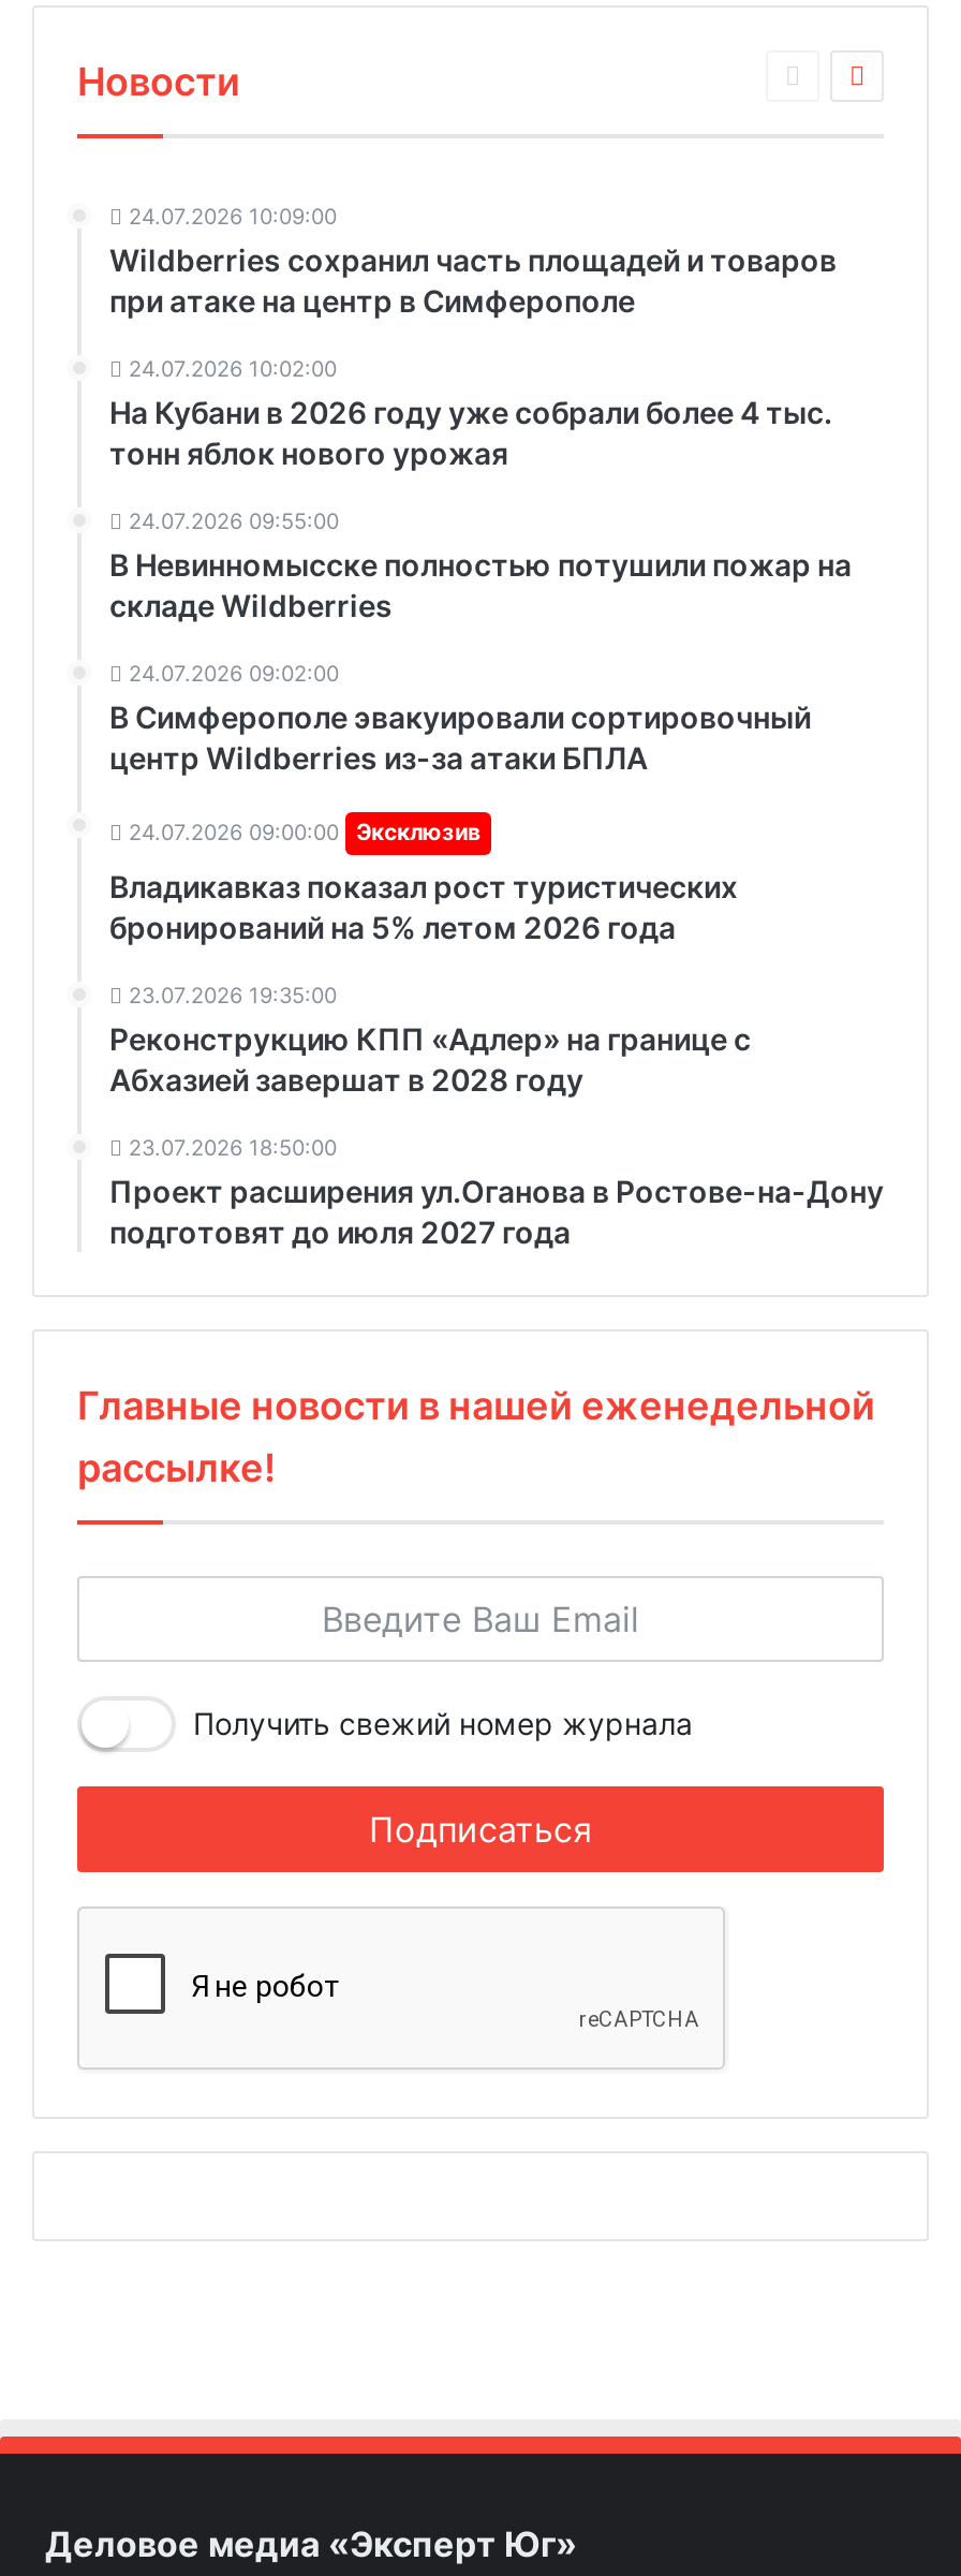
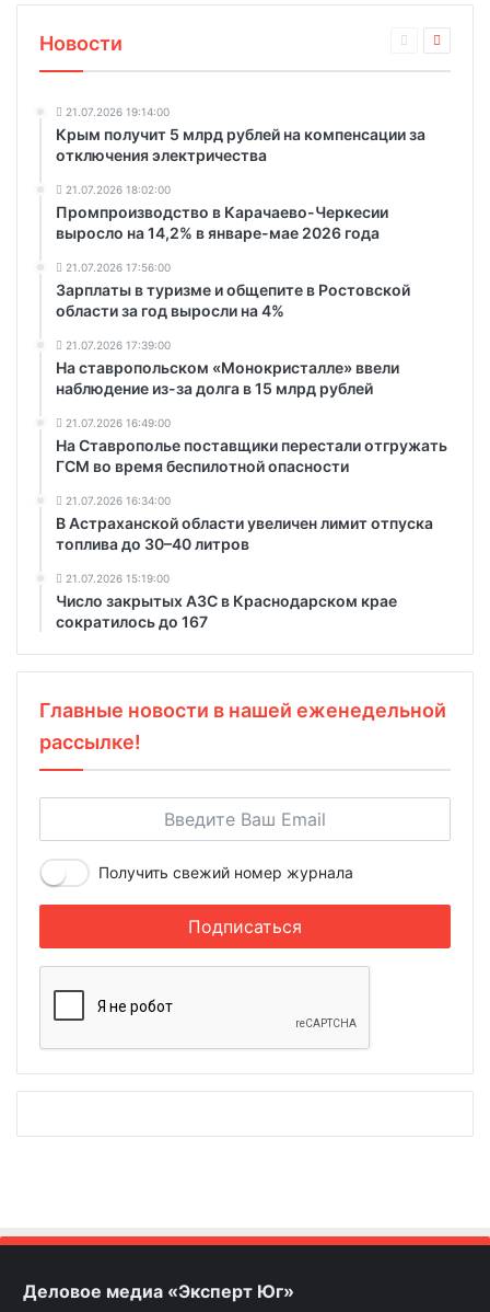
- 24.07.2026 10:09:00
- Wildberries сохранил часть площадей и товаров
- при атаке на центр в Симферополе
- 24.07.2026 10:02:00
- На Кубани в 2026 году уже собрали более 4 тыс.
- тонн яблок нового урожая
- 24.07.2026 09:55:00
- В Невинномысске полностью потушили пожар на
- складе Wildberries
- 24.07.2026 09:02:00
- В Симферополе эвакуировали сортировочный
- центр Wildberries из-за атаки БПЛА
- 24.07.2026 09:00:00
- Эксклюзив
- Владикавказ показал рост туристических
- бронирований на 5% летом 2026 года
- 23.07.2026 19:35:00
- Реконструкцию КПП «Адлер» на границе с
- Абхазией завершат в 2028 году
- 23.07.2026 18:50:00
- Проект расширения ул.Оганова в Ростове-на-Дону
- подготовят до июля 2027 года
+ 21.07.2026 19:14:00
+ Крым получит 5 млрд рублей на компенсации за
+ отключения электричества
+ 21.07.2026 18:02:00
+ Промпроизводство в Карачаево-Черкесии
+ выросло на 14,2% в январе-мае 2026 года
+ 21.07.2026 17:56:00
+ Зарплаты в туризме и общепите в Ростовской
+ области за год выросли на 4%
+ 21.07.2026 17:39:00
+ На ставропольском «Монокристалле» ввели
+ наблюдение из-за долга в 15 млрд рублей
+ 21.07.2026 16:49:00
+ На Ставрополье поставщики перестали отгружать
+ ГСМ во время беспилотной опасности
+ 21.07.2026 16:34:00
+ В Астраханской области увеличен лимит отпуска
+ топлива до 30–40 литров
+ 21.07.2026 15:19:00
+ Число закрытых АЗС в Краснодарском крае
+ сократилось до 167
